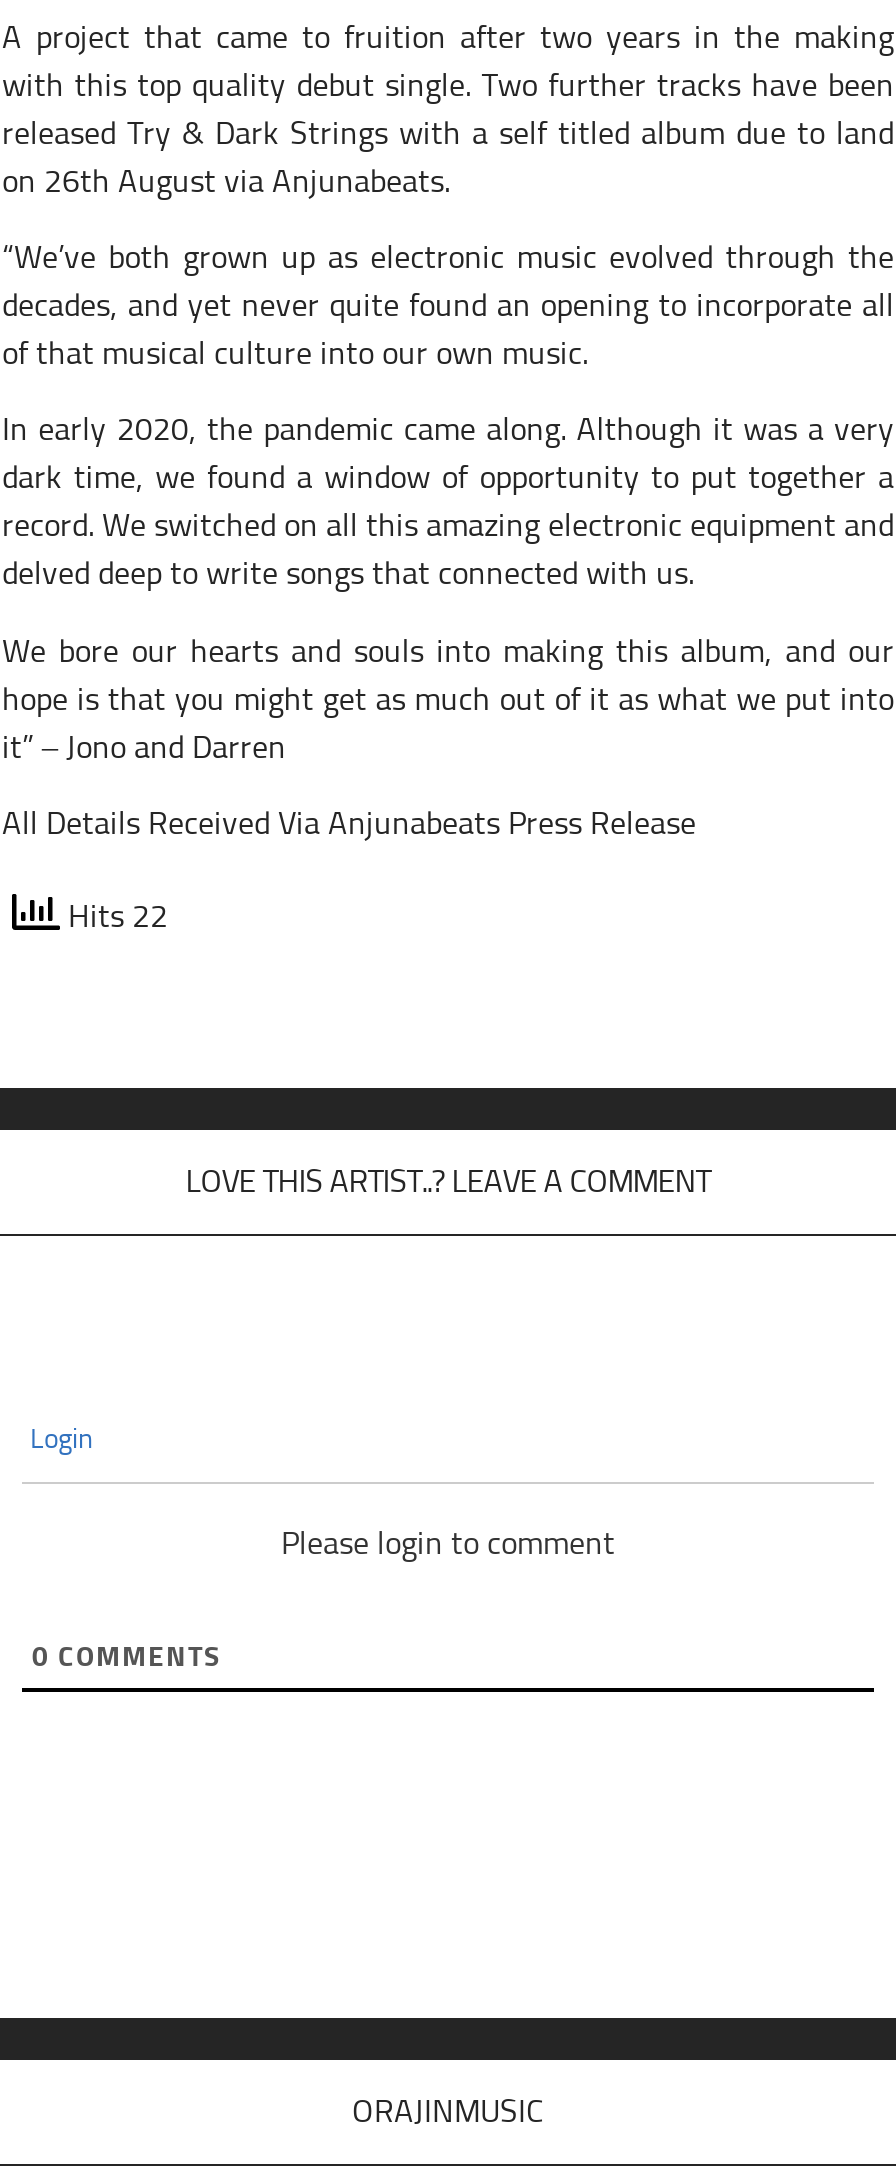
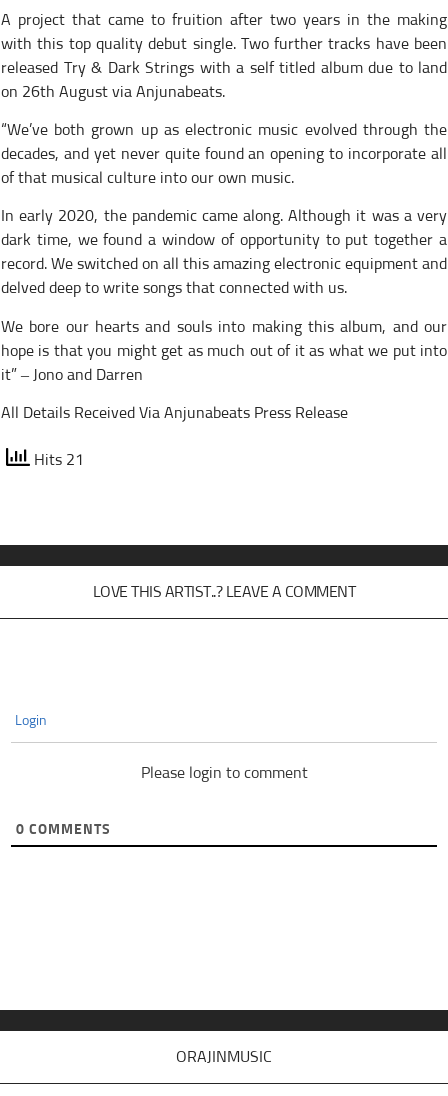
- Hits 22
+ Hits 21
